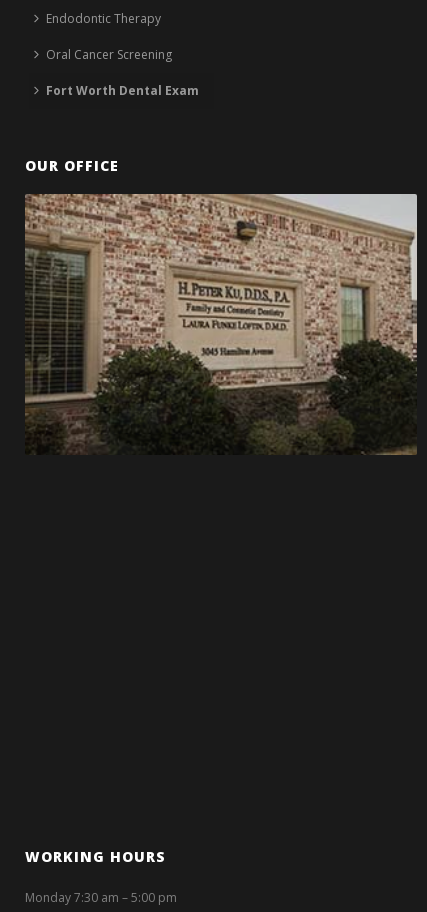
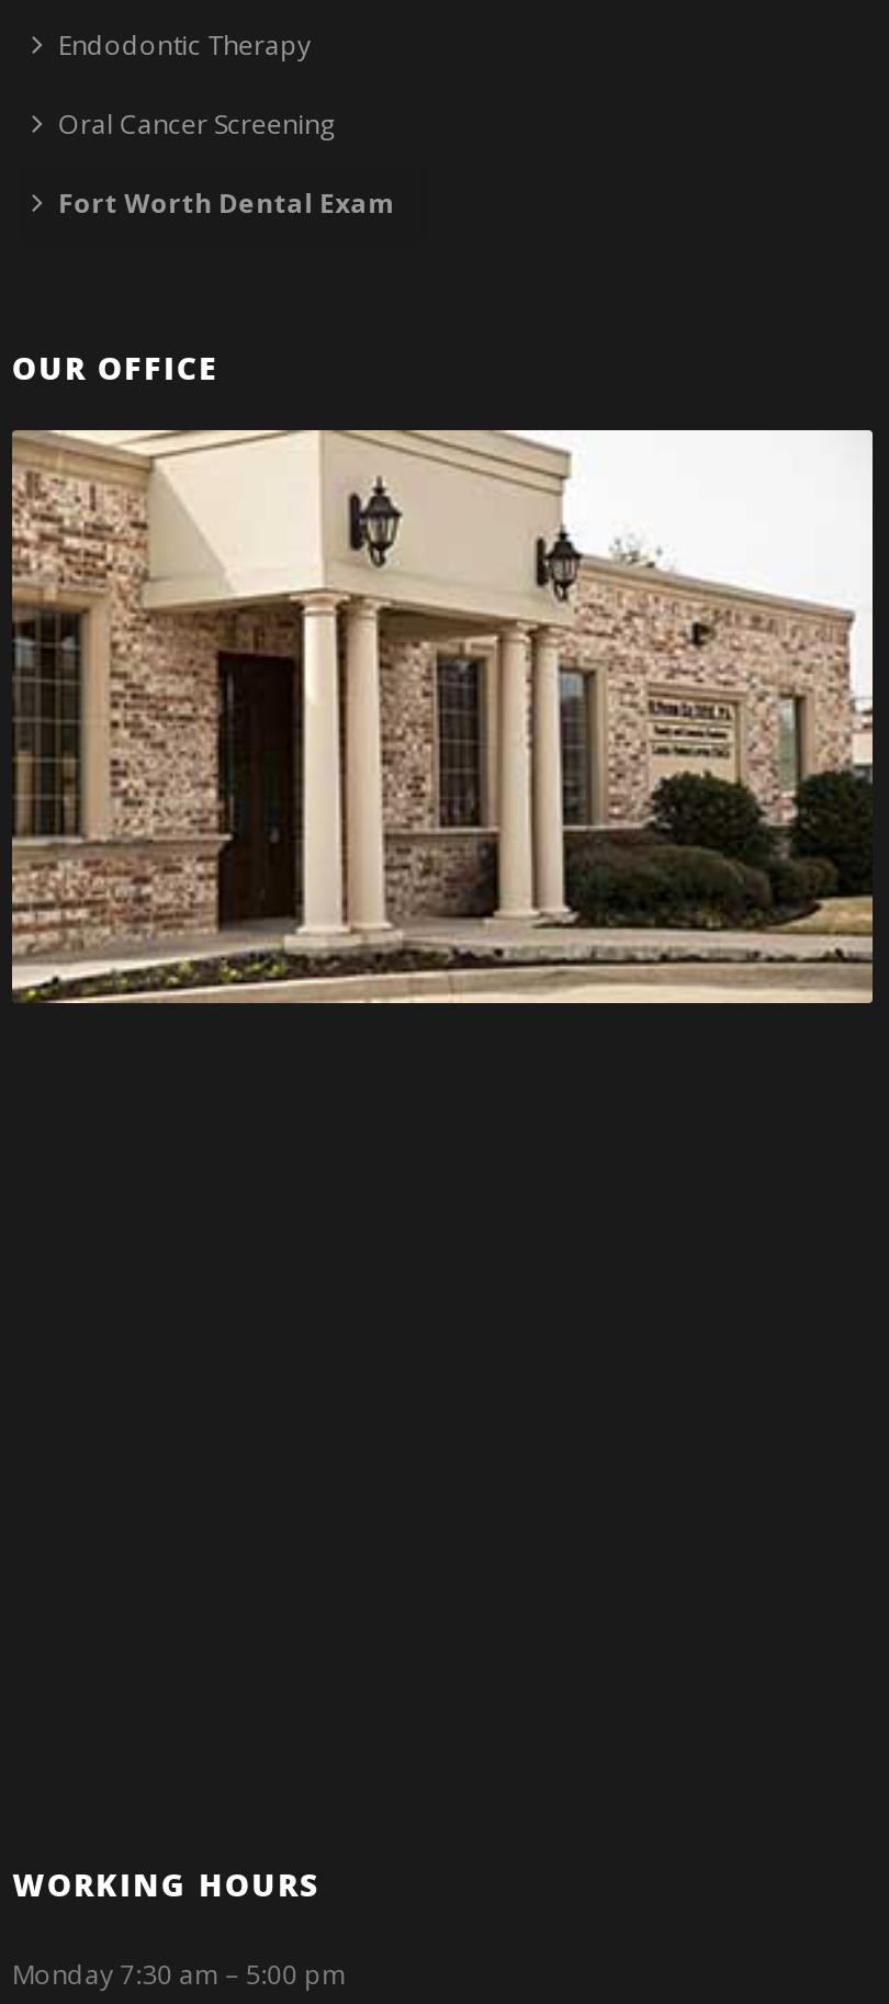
- [image]
+ [image]
